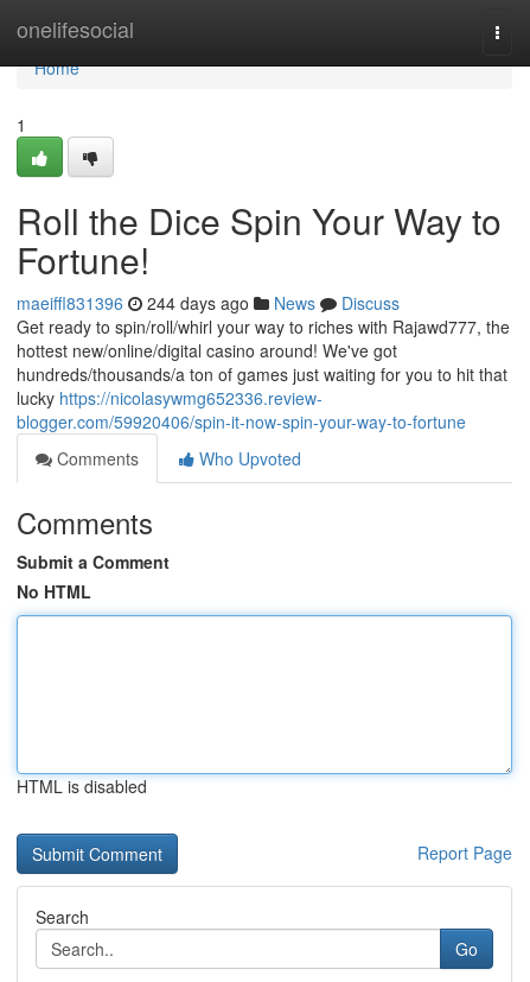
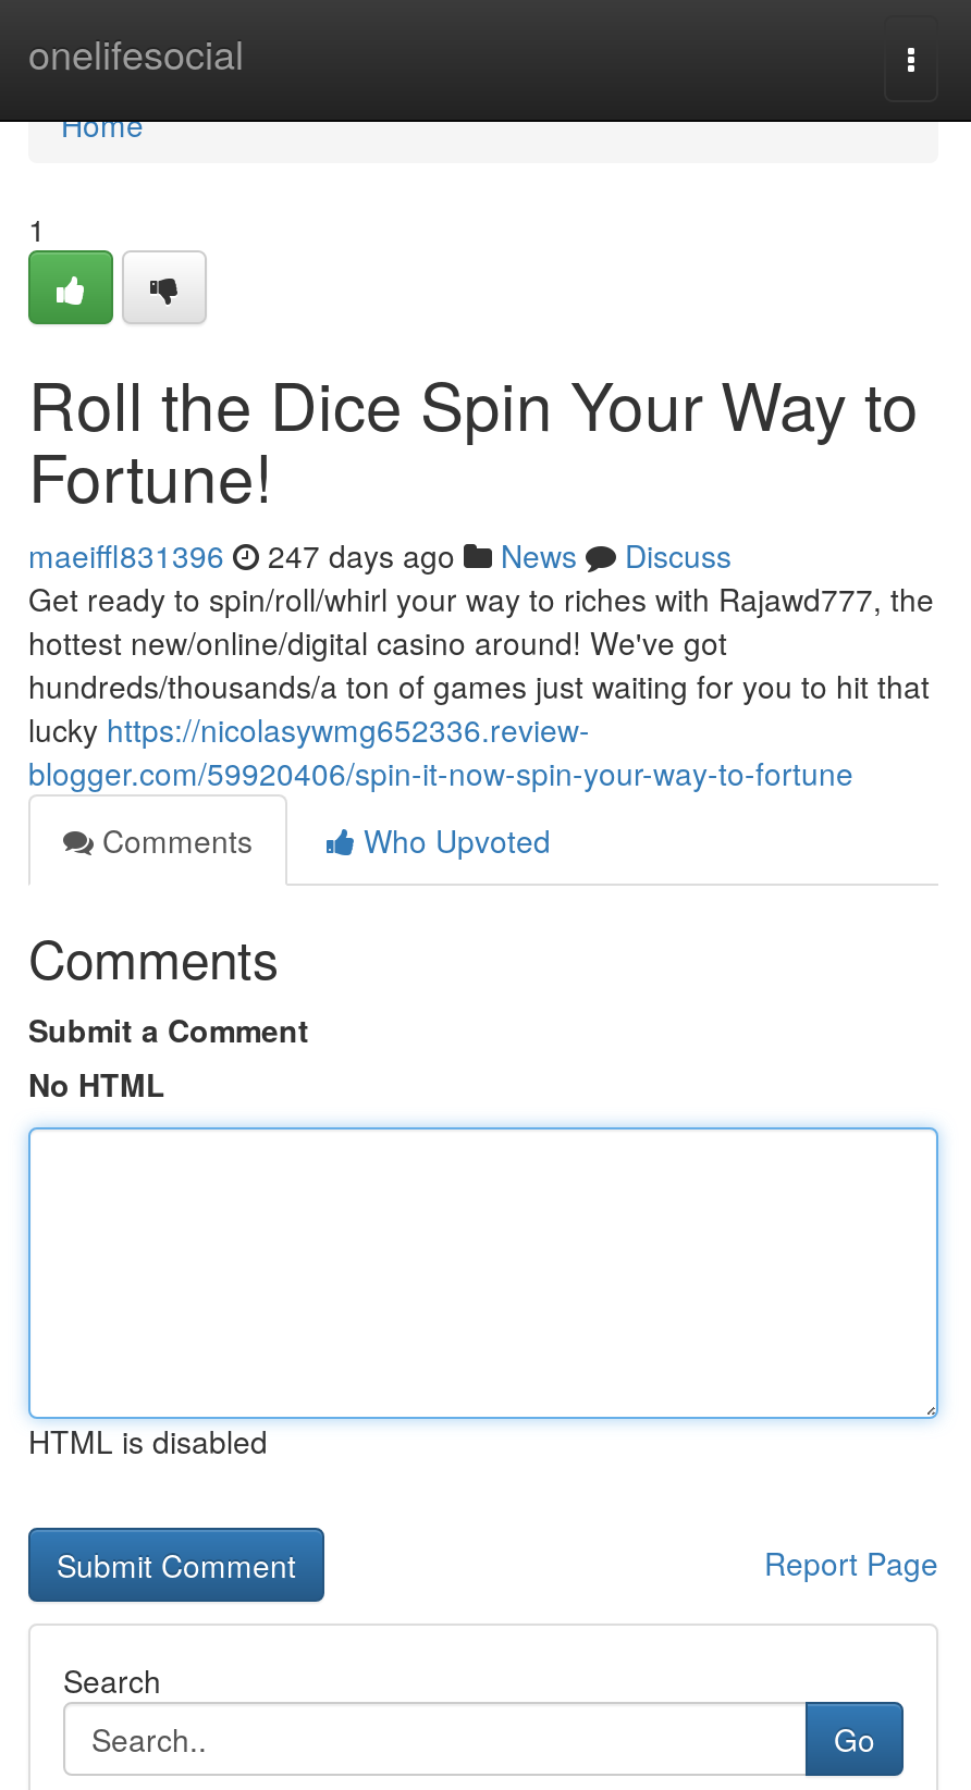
- maeiffl831396 244 days ago News Discuss
+ maeiffl831396 247 days ago News Discuss
